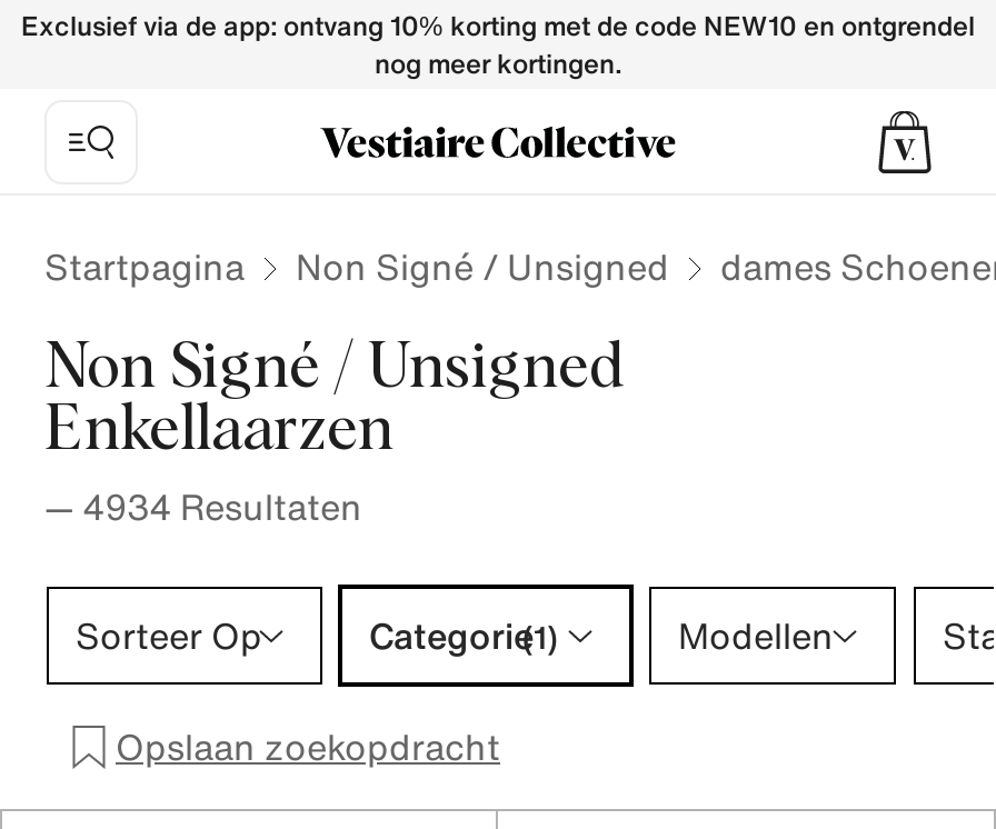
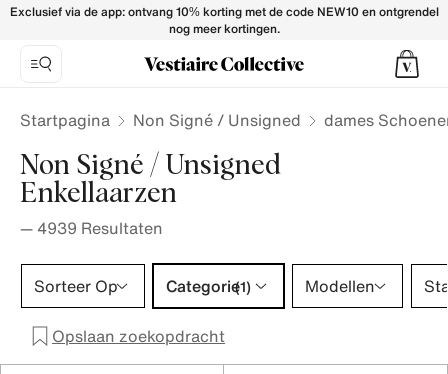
- — 4934 Resultaten
+ — 4939 Resultaten
